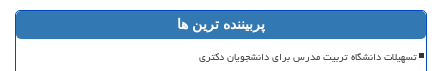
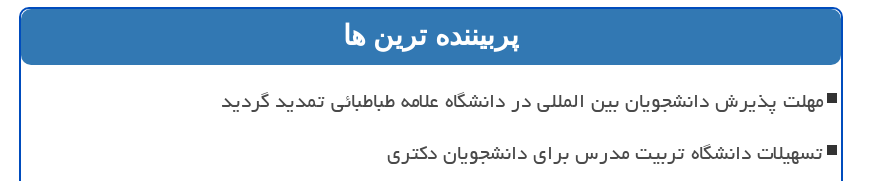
+ مهلت پذیرش دانشجویان بین المللی در دانشگاه علامه طباطبائی تمدید گردید
